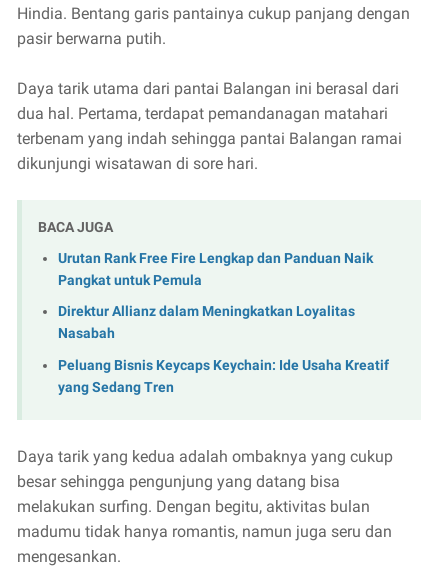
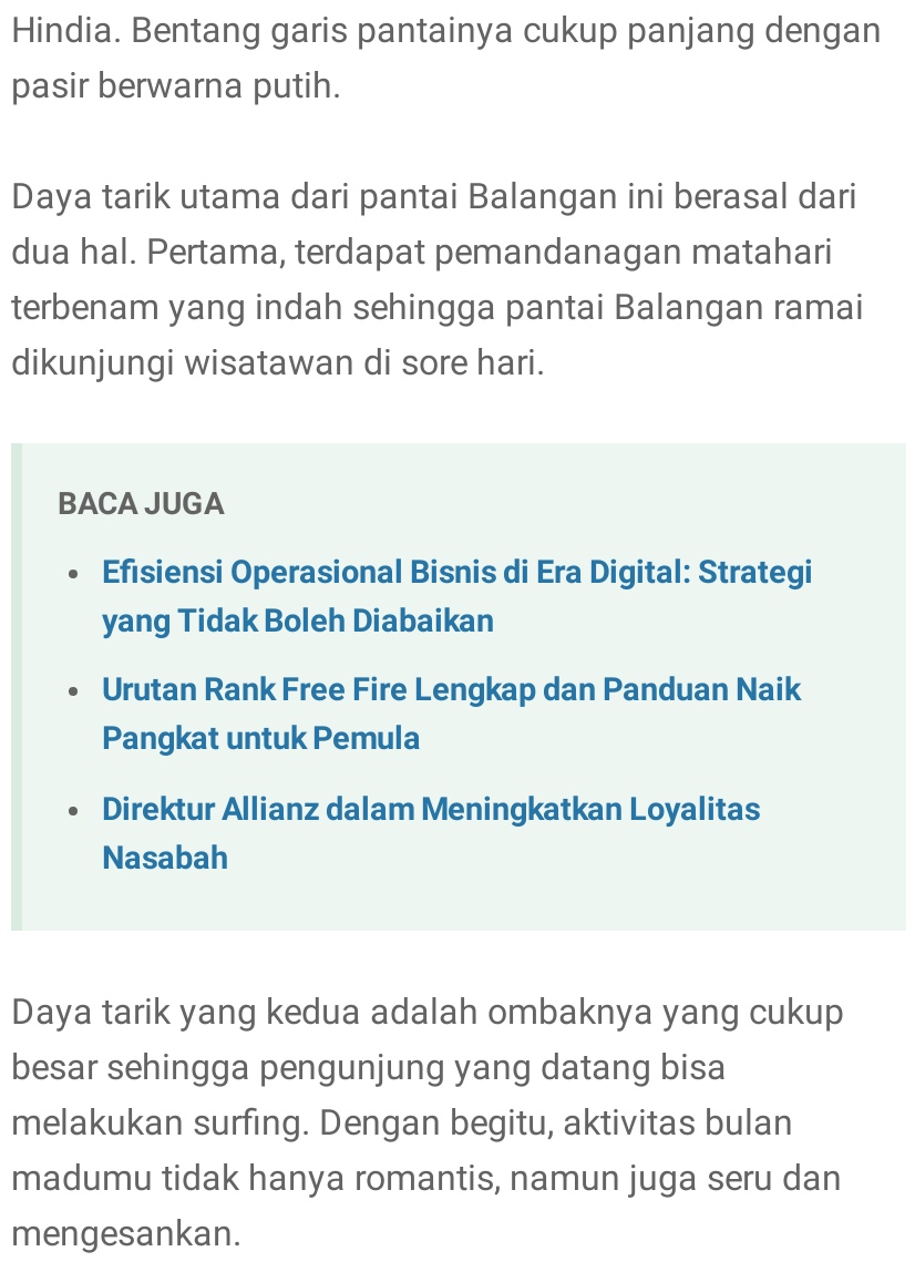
+ Efisiensi Operasional Bisnis di Era Digital: Strategi
+ yang Tidak Boleh Diabaikan

moved down: Urutan Rank Free Fire Lengkap dan Panduan Naik | Pangkat untuk Pemula | Direktur Allianz dalam Meningkatkan Loyalitas | Nasabah

- Peluang Bisnis Keycaps Keychain: Ide Usaha Kreatif
- yang Sedang Tren
